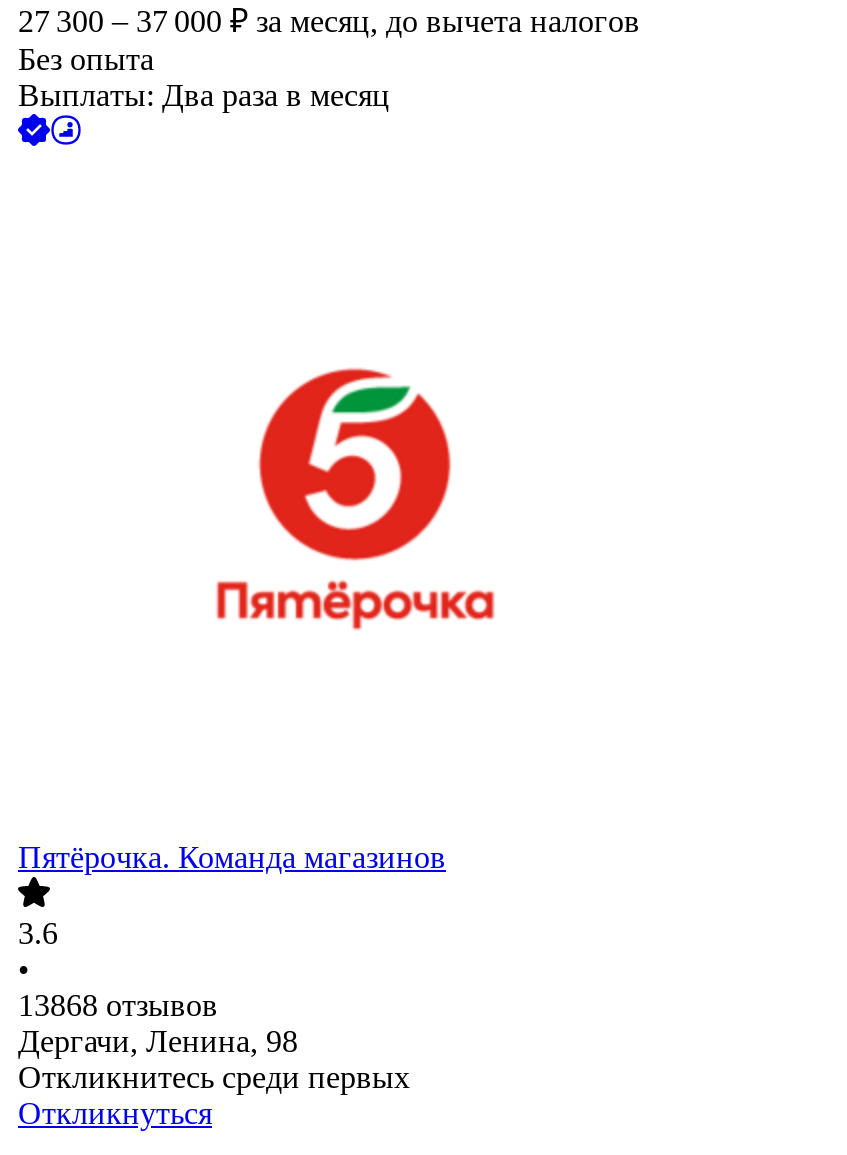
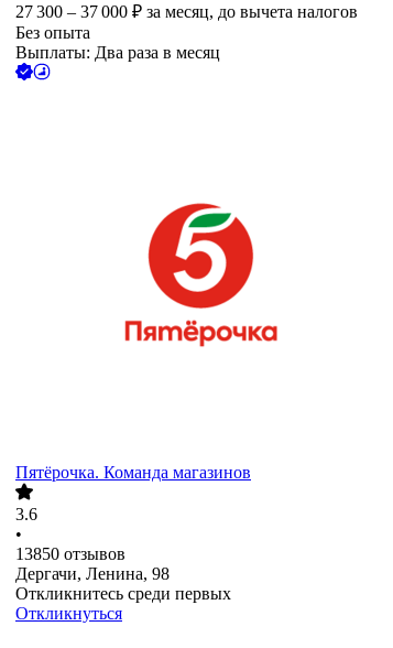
- 13868 отзывов
+ 13850 отзывов
